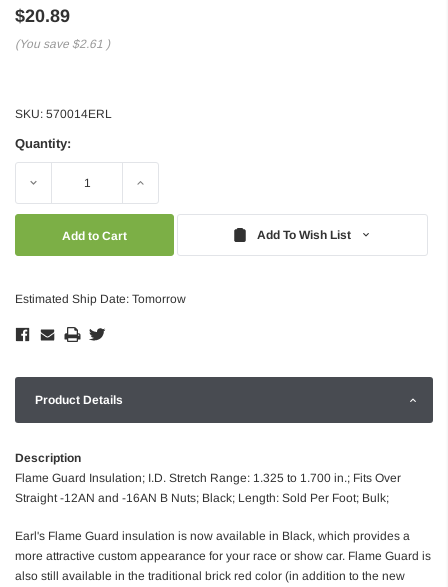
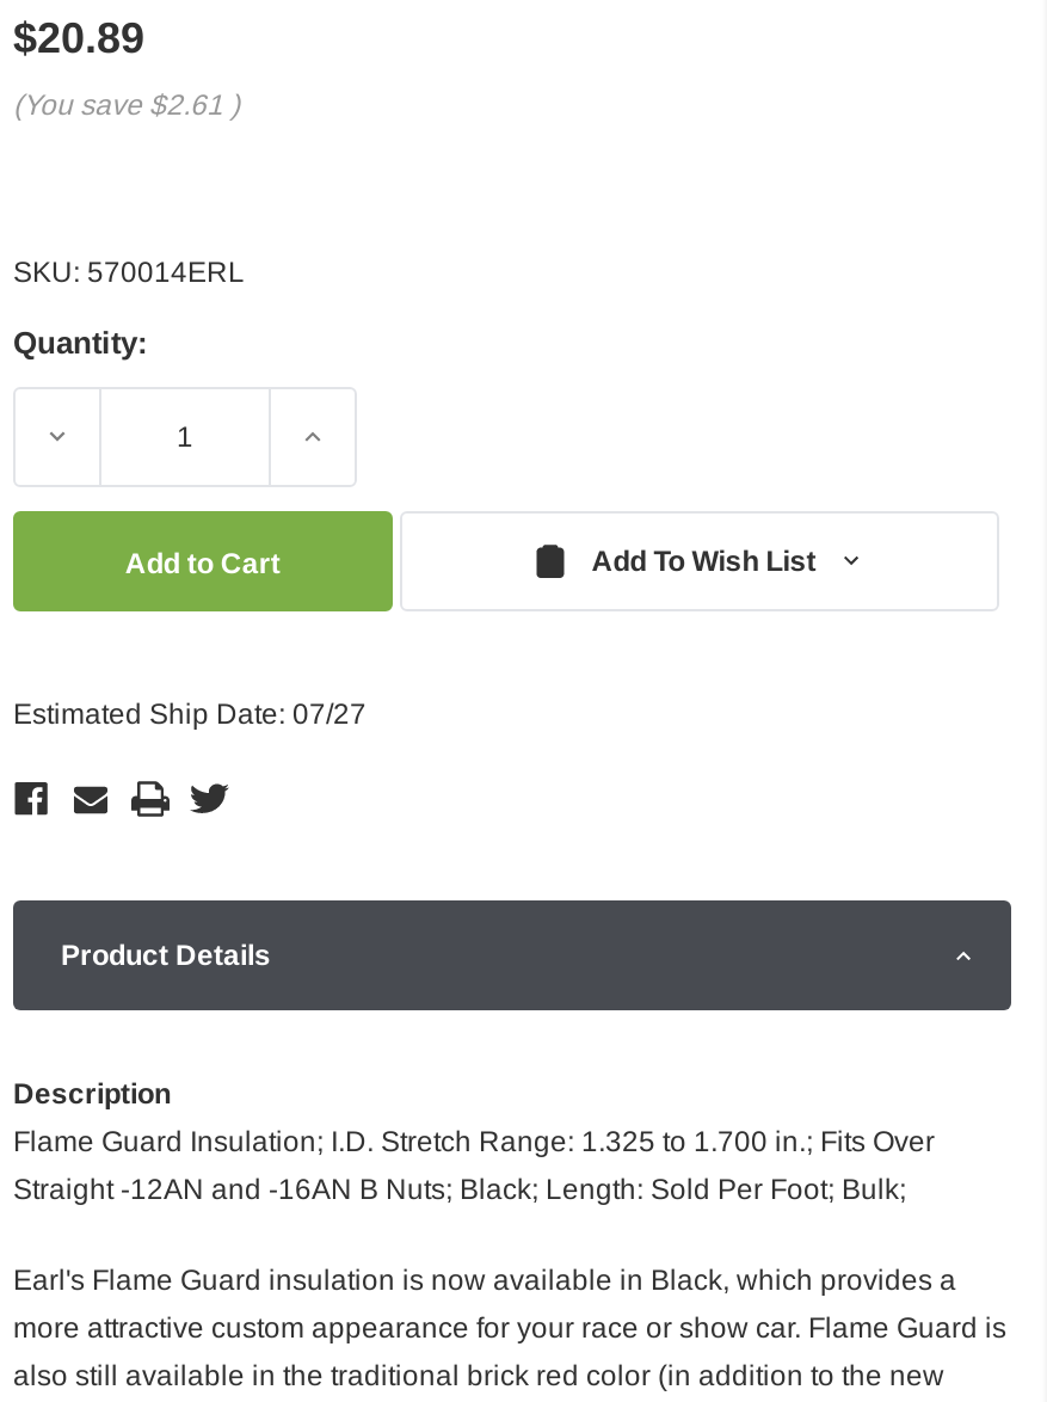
- Estimated Ship Date: Tomorrow
+ Estimated Ship Date: 07/27
